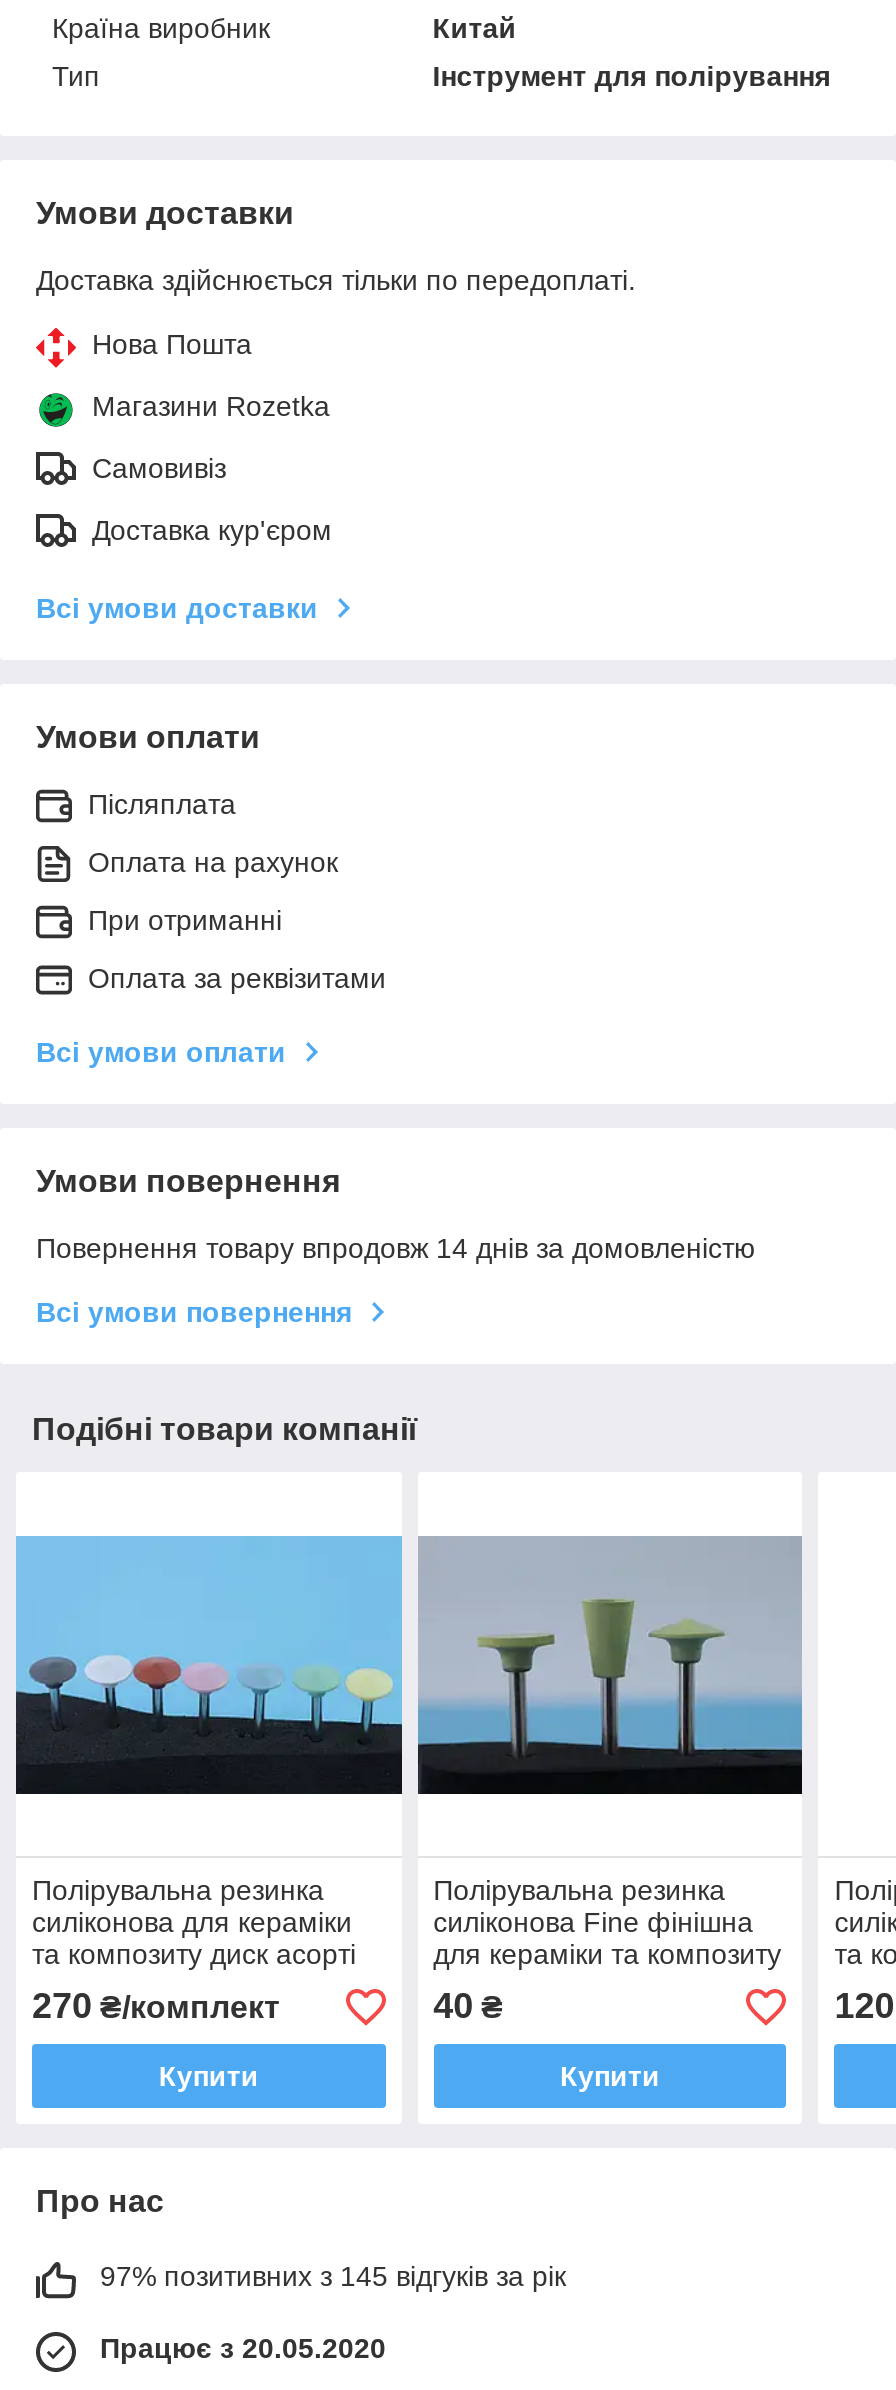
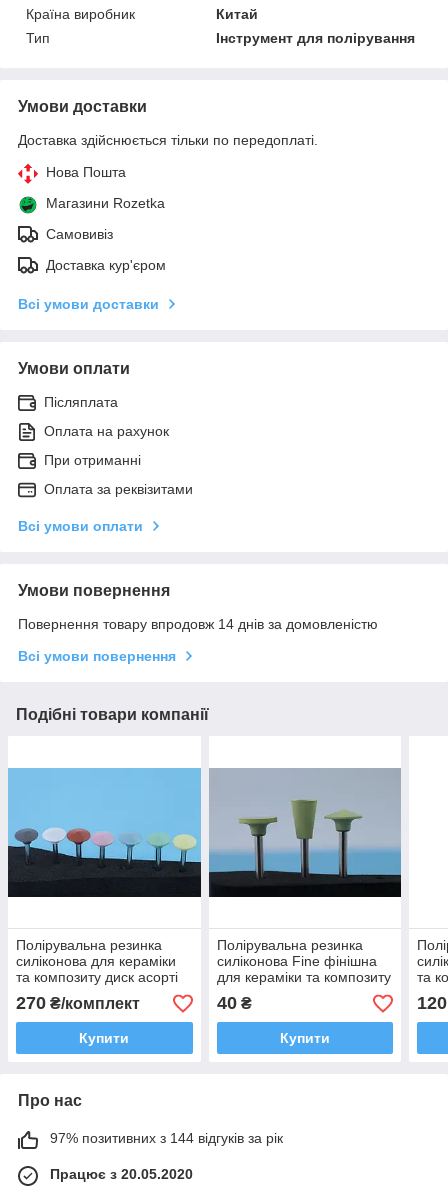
- 97% позитивних з 145 відгуків за рік
+ 97% позитивних з 144 відгуків за рік
